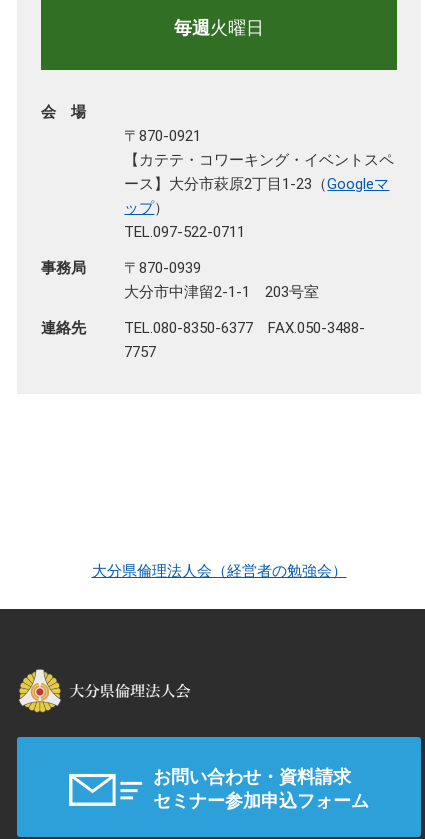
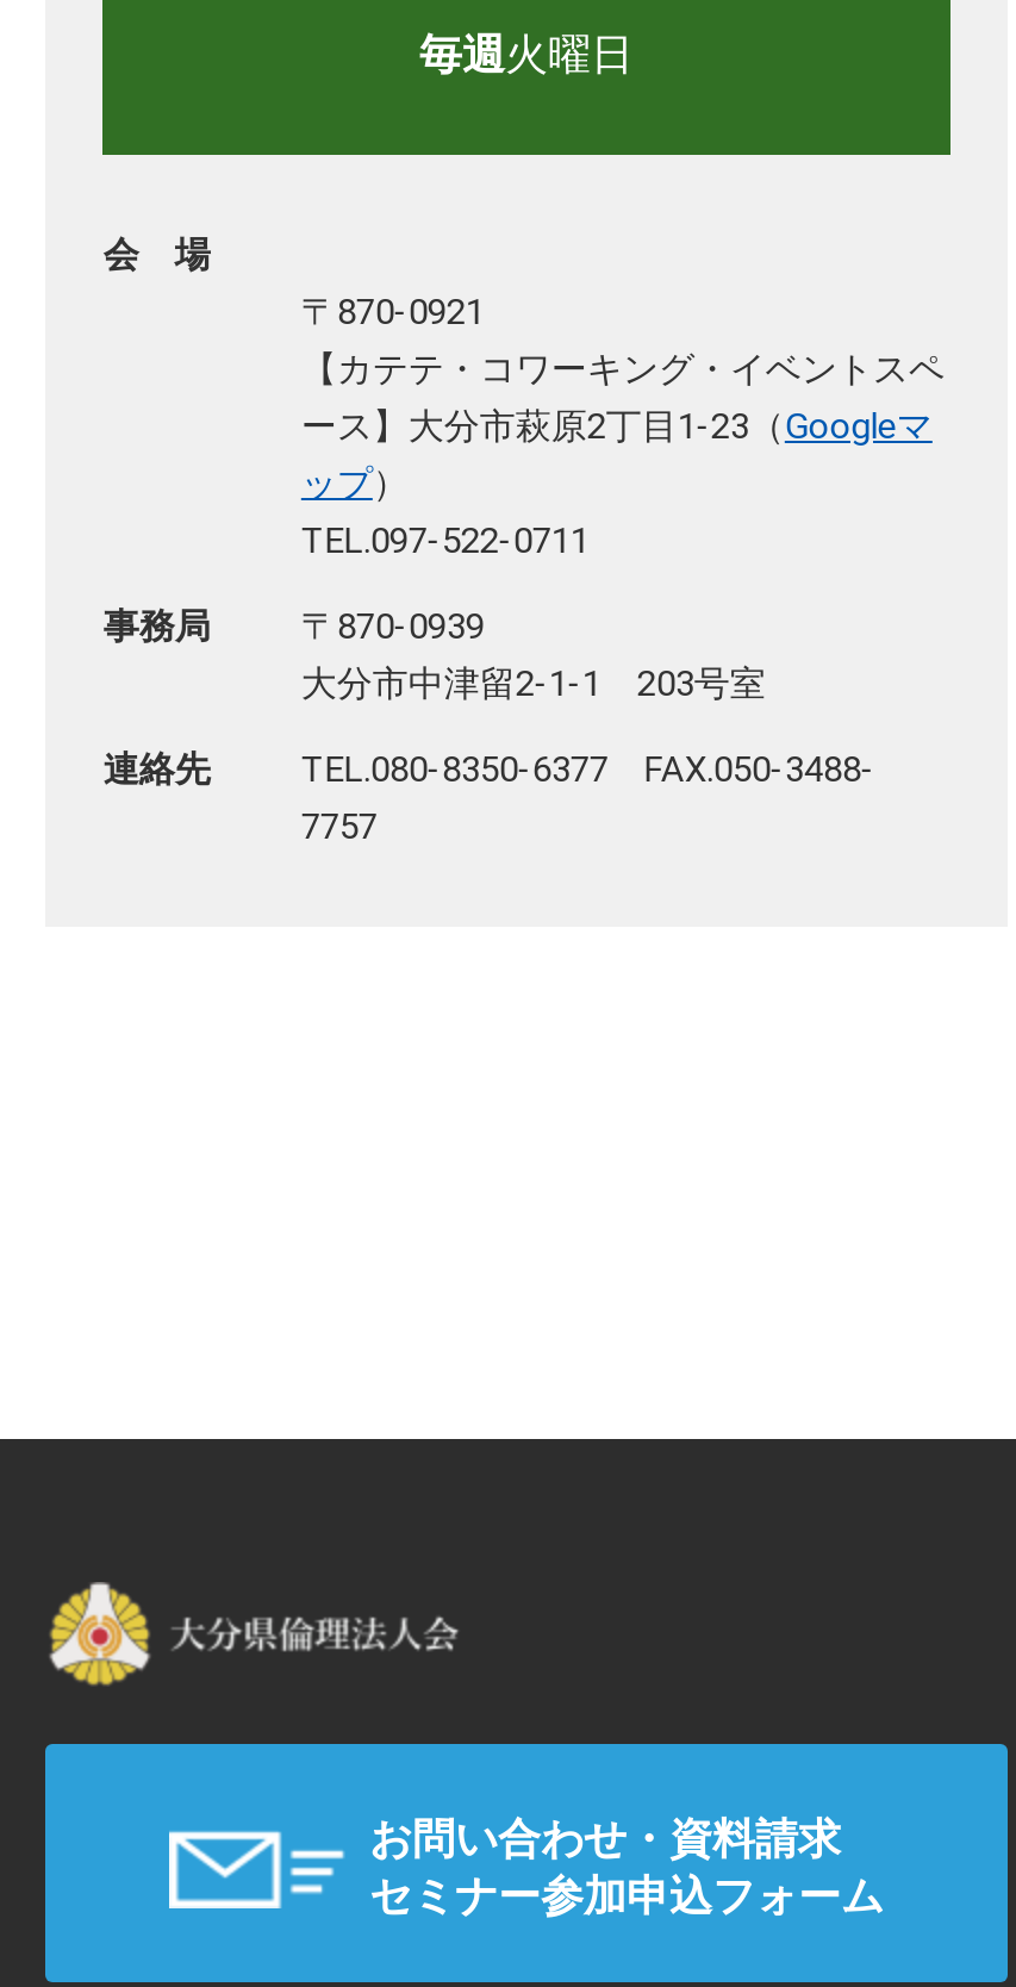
- 大分県倫理法人会（経営者の勉強会）
